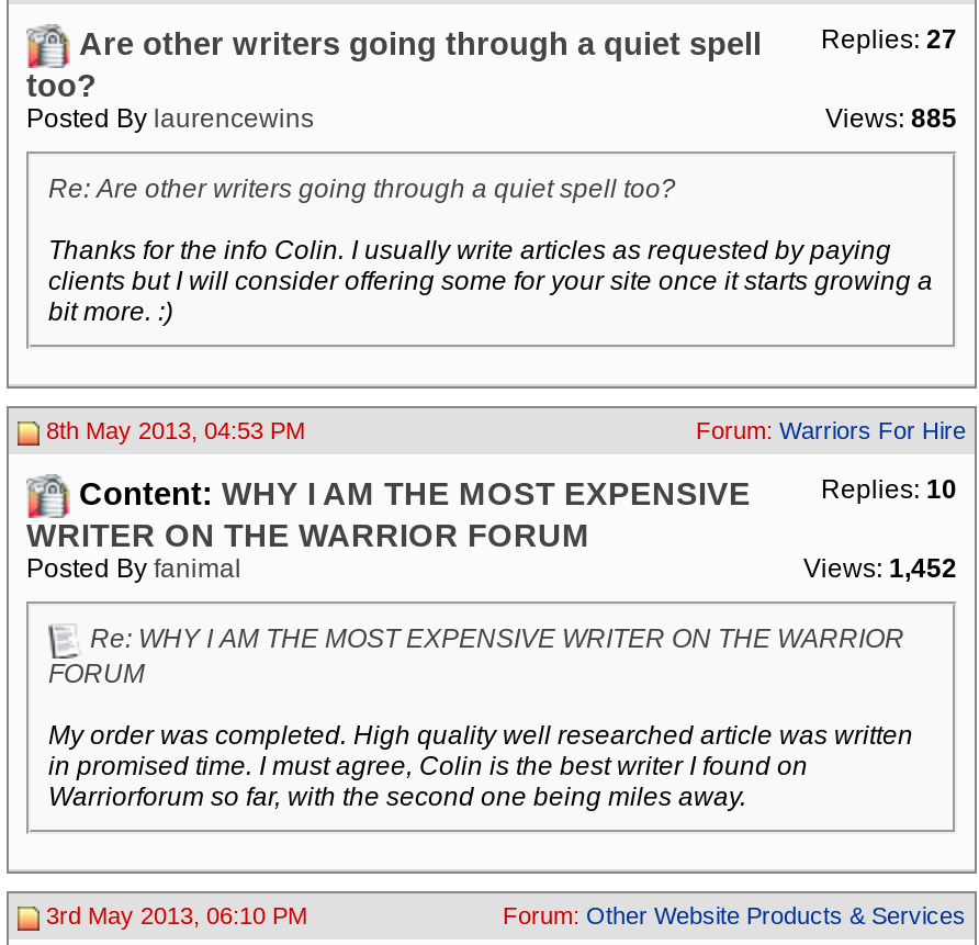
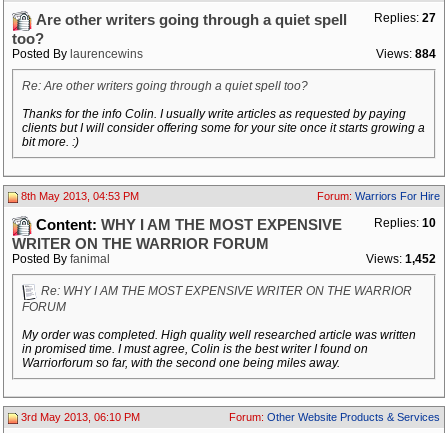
- Views: 885
+ Views: 884
